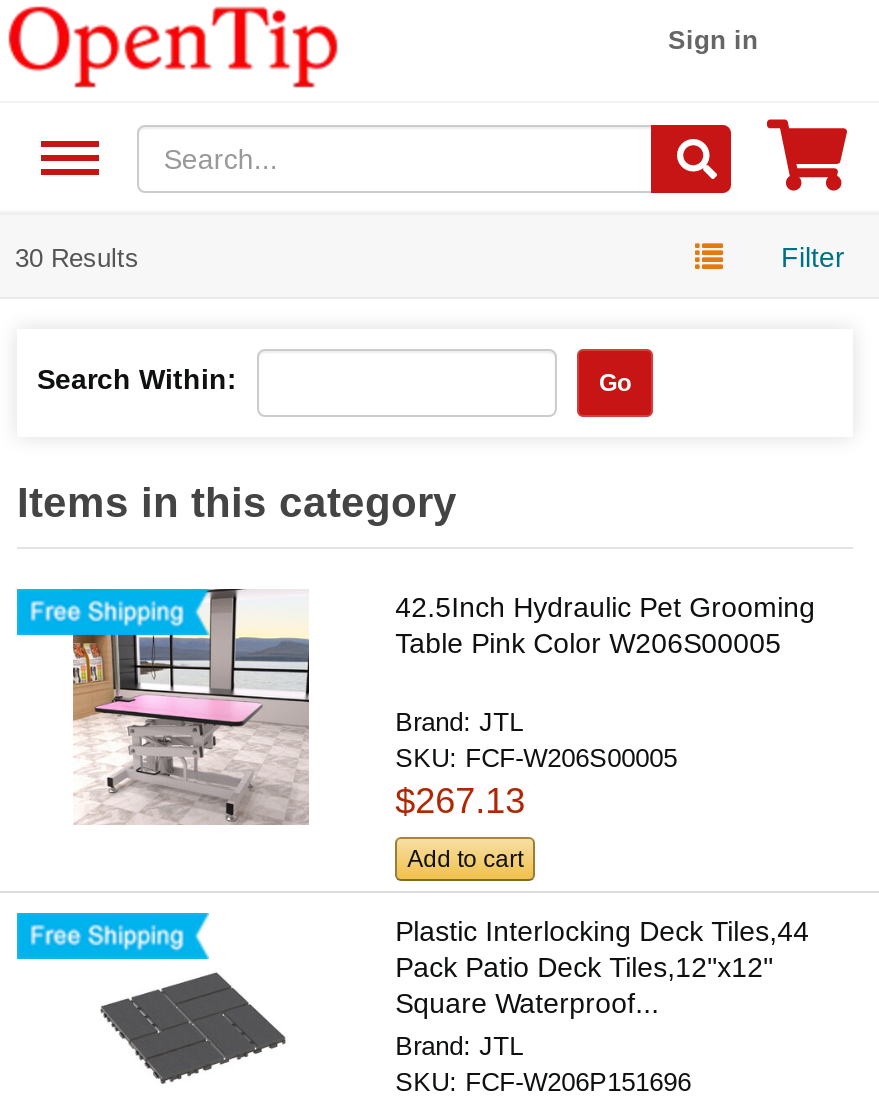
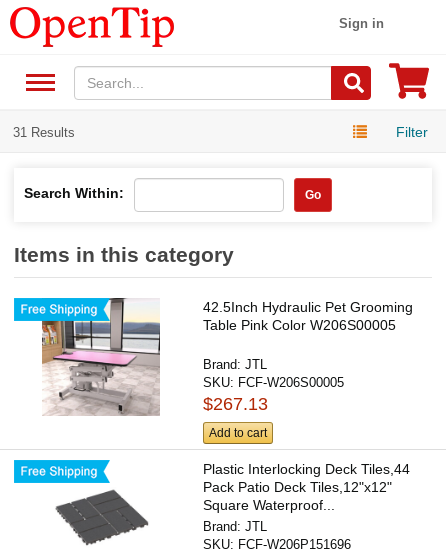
- 30 Results
+ 31 Results
